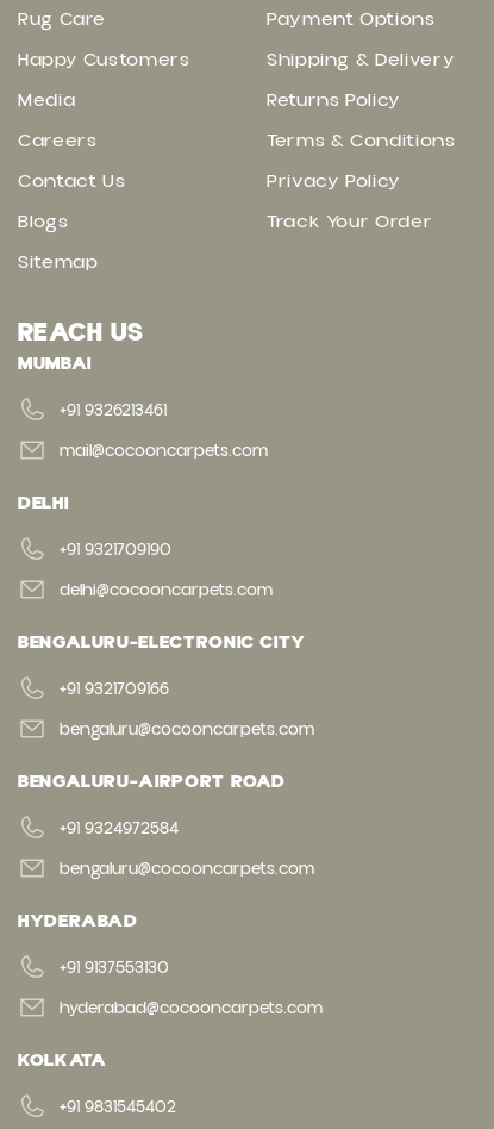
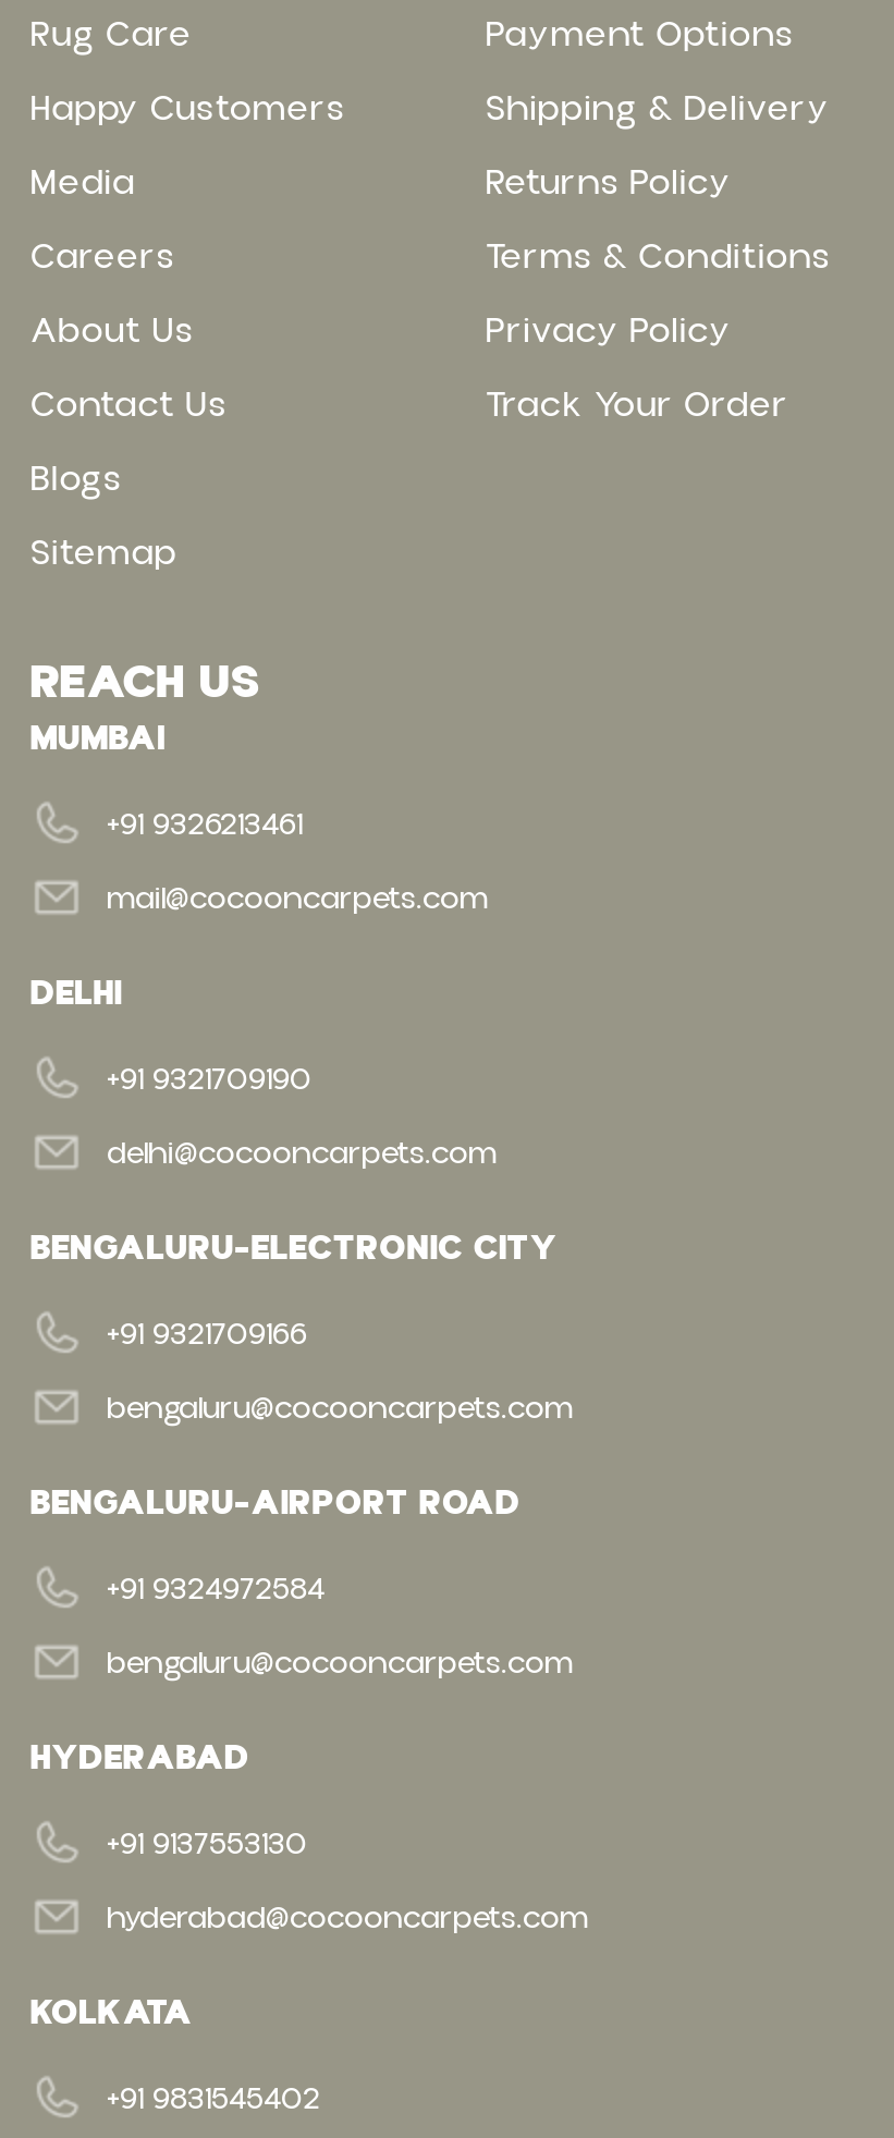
+ About Us
